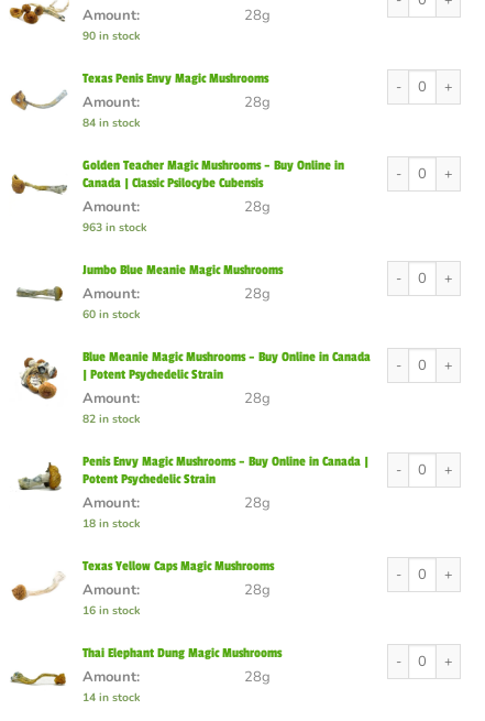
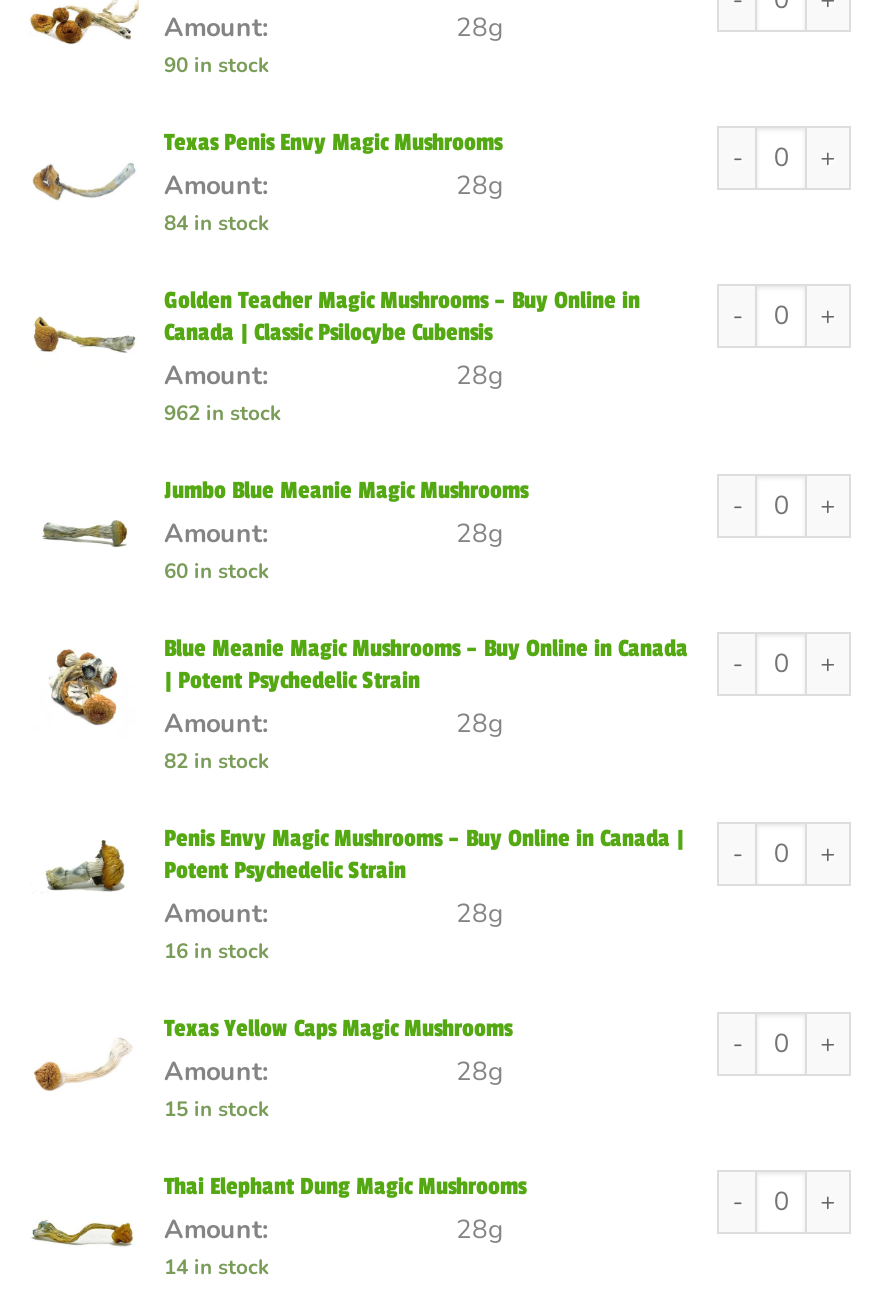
- 963 in stock
+ 962 in stock

- 18 in stock
+ 16 in stock

- 16 in stock
+ 15 in stock
